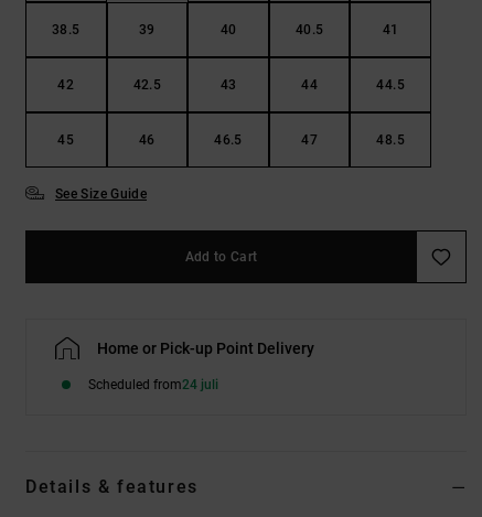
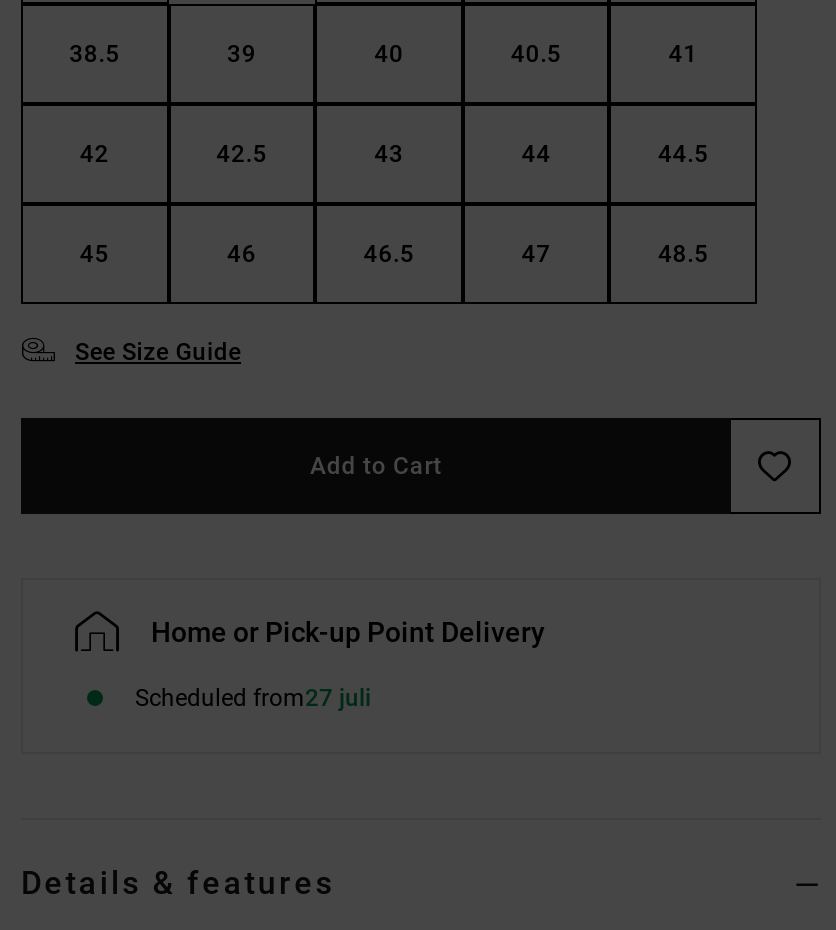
- Scheduled from24 juli
+ Scheduled from27 juli
